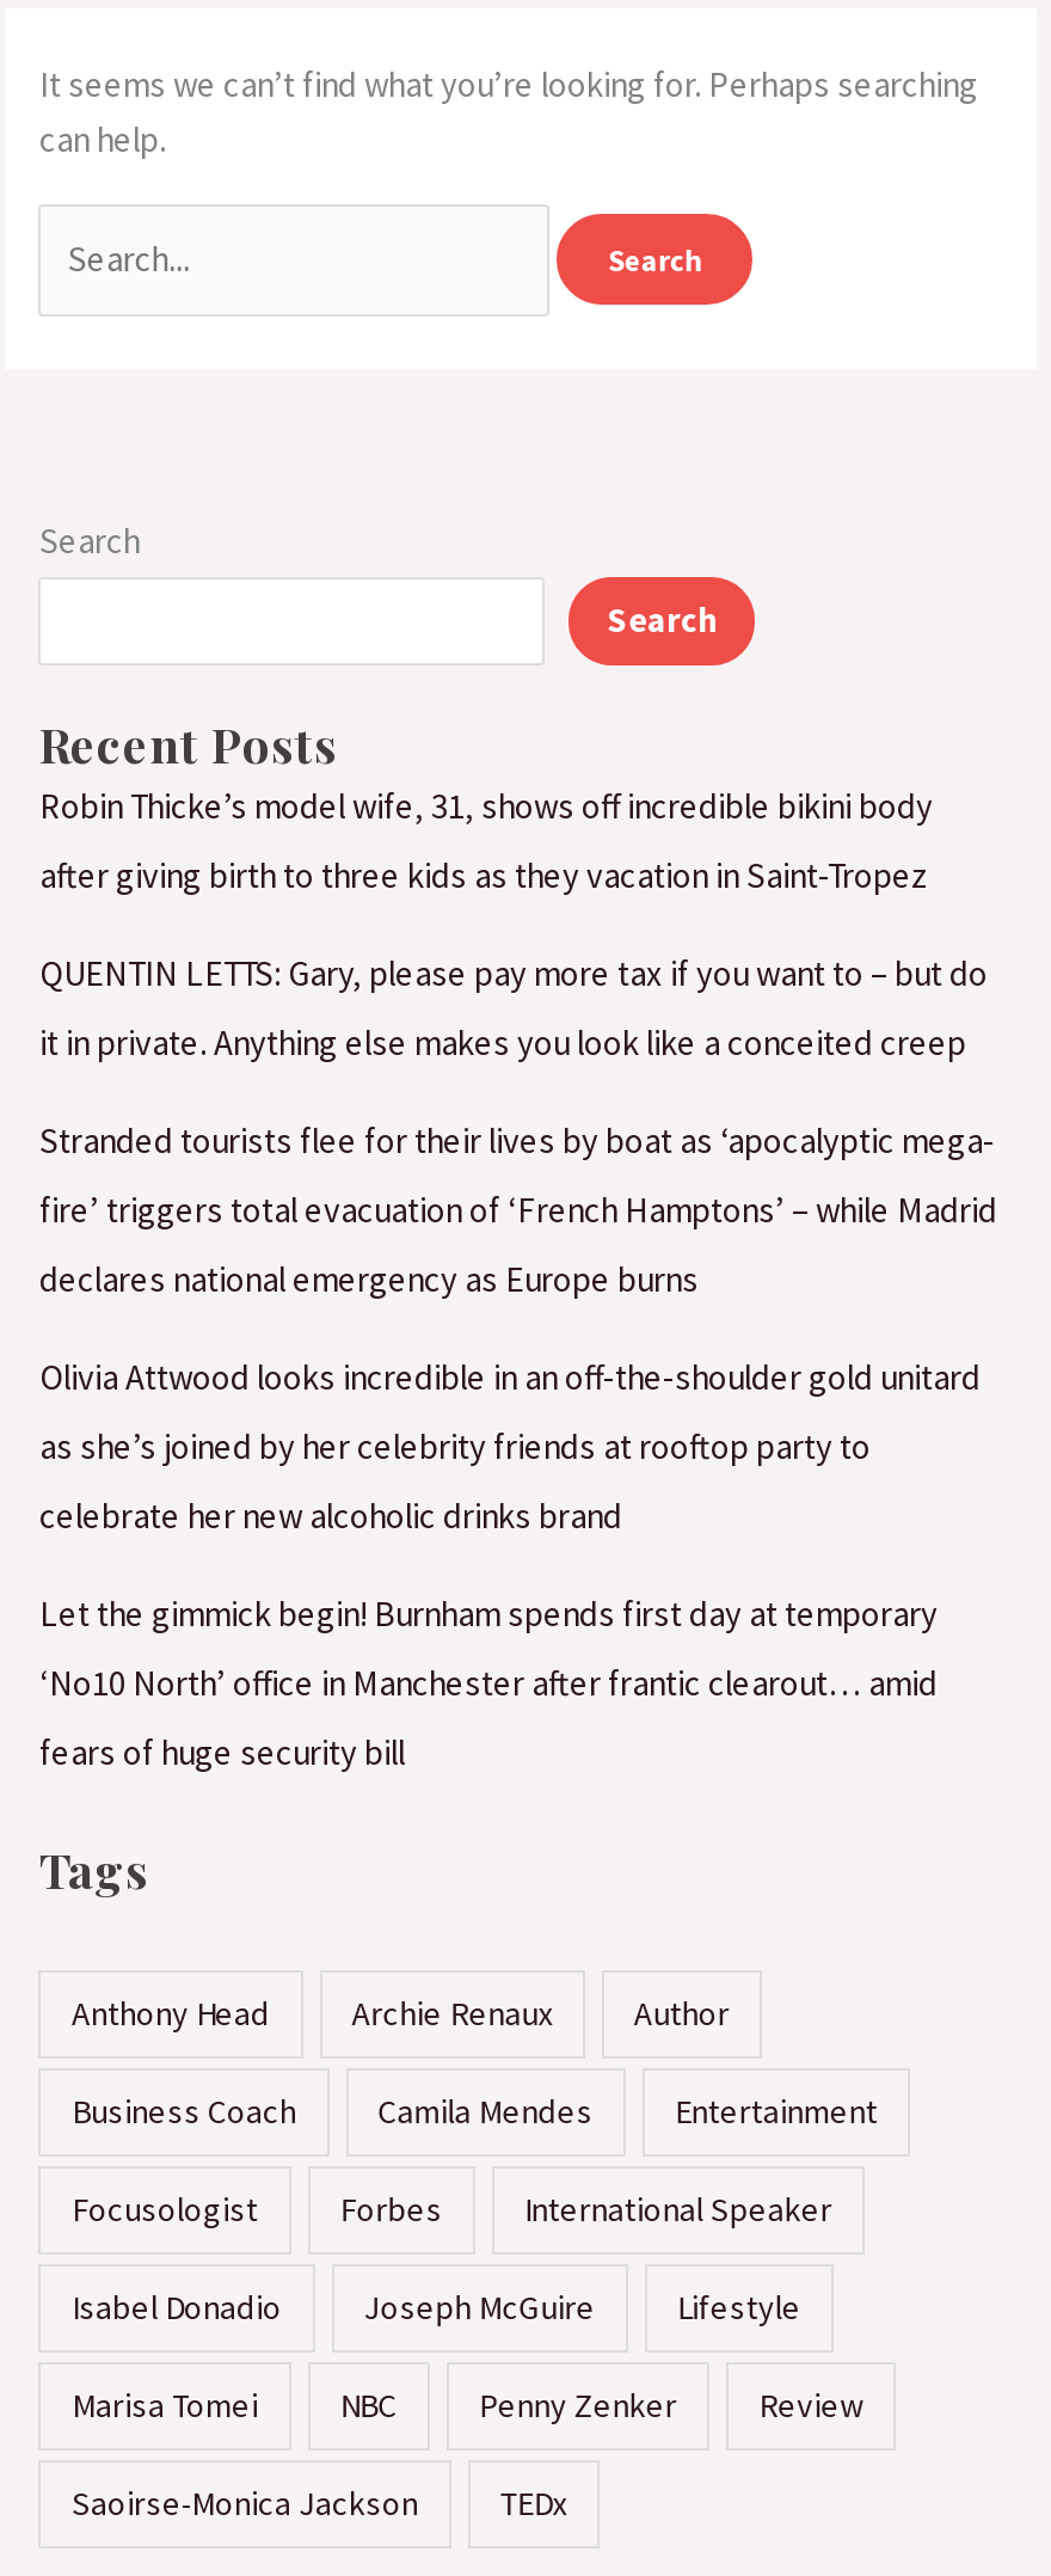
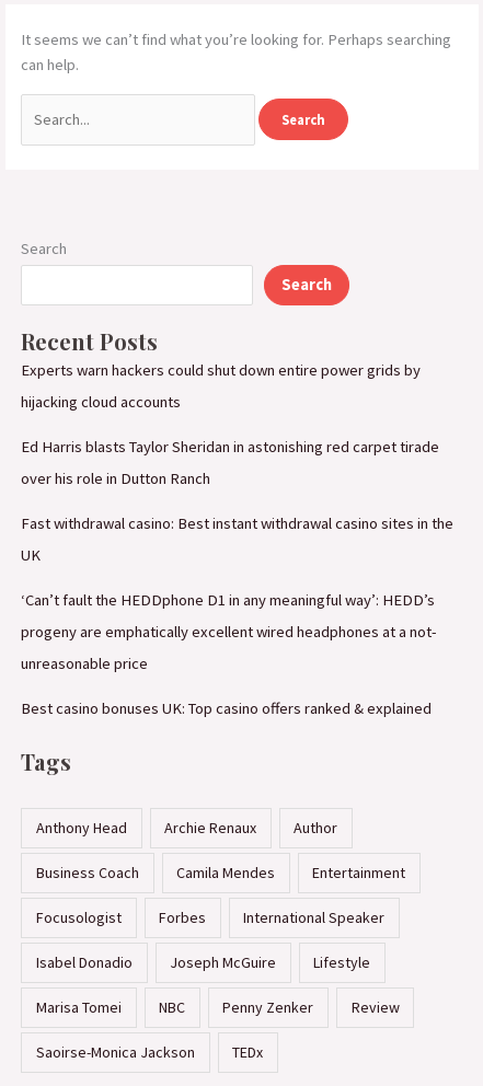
- Robin Thicke’s model wife, 31, shows off incredible bikini body
- after giving birth to three kids as they vacation in Saint-Tropez
- QUENTIN LETTS: Gary, please pay more tax if you want to – but do
- it in private. Anything else makes you look like a conceited creep
- Stranded tourists flee for their lives by boat as ‘apocalyptic mega-
- fire’ triggers total evacuation of ‘French Hamptons’ – while Madrid
- declares national emergency as Europe burns
- Olivia Attwood looks incredible in an off-the-shoulder gold unitard
- as she’s joined by her celebrity friends at rooftop party to
- celebrate her new alcoholic drinks brand
- Let the gimmick begin! Burnham spends first day at temporary
- ‘No10 North’ office in Manchester after frantic clearout… amid
- fears of huge security bill
+ Experts warn hackers could shut down entire power grids by
+ hijacking cloud accounts
+ Ed Harris blasts Taylor Sheridan in astonishing red carpet tirade
+ over his role in Dutton Ranch
+ Fast withdrawal casino: Best instant withdrawal casino sites in the
+ UK
+ ‘Can’t fault the HEDDphone D1 in any meaningful way’: HEDD’s
+ progeny are emphatically excellent wired headphones at a not-
+ unreasonable price
+ Best casino bonuses UK: Top casino offers ranked & explained
